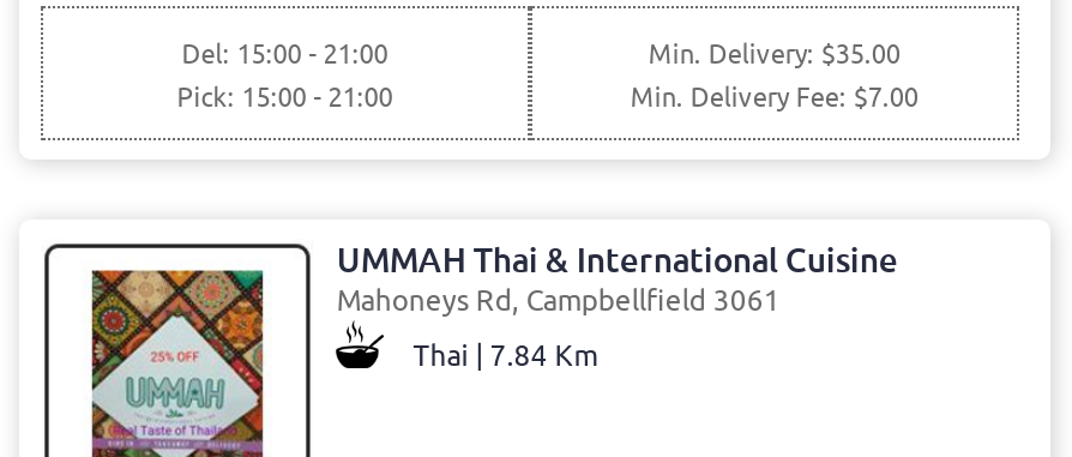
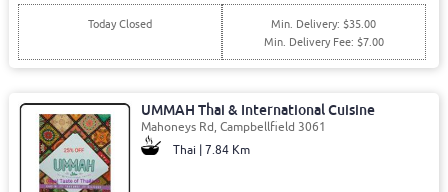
- Del: 15:00 - 21:00
- Pick: 15:00 - 21:00
+ Today Closed
